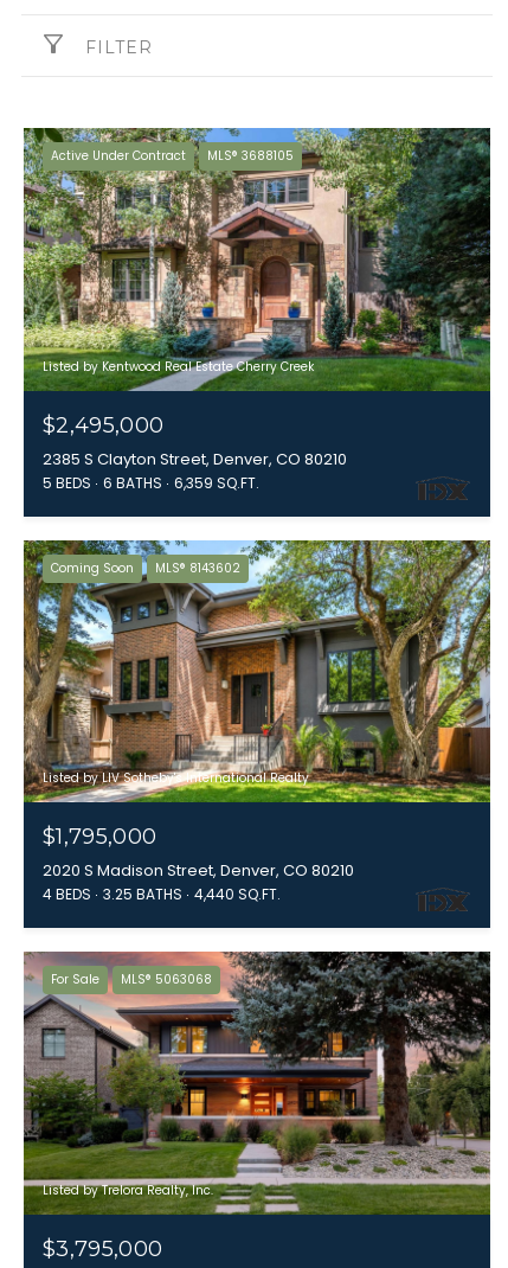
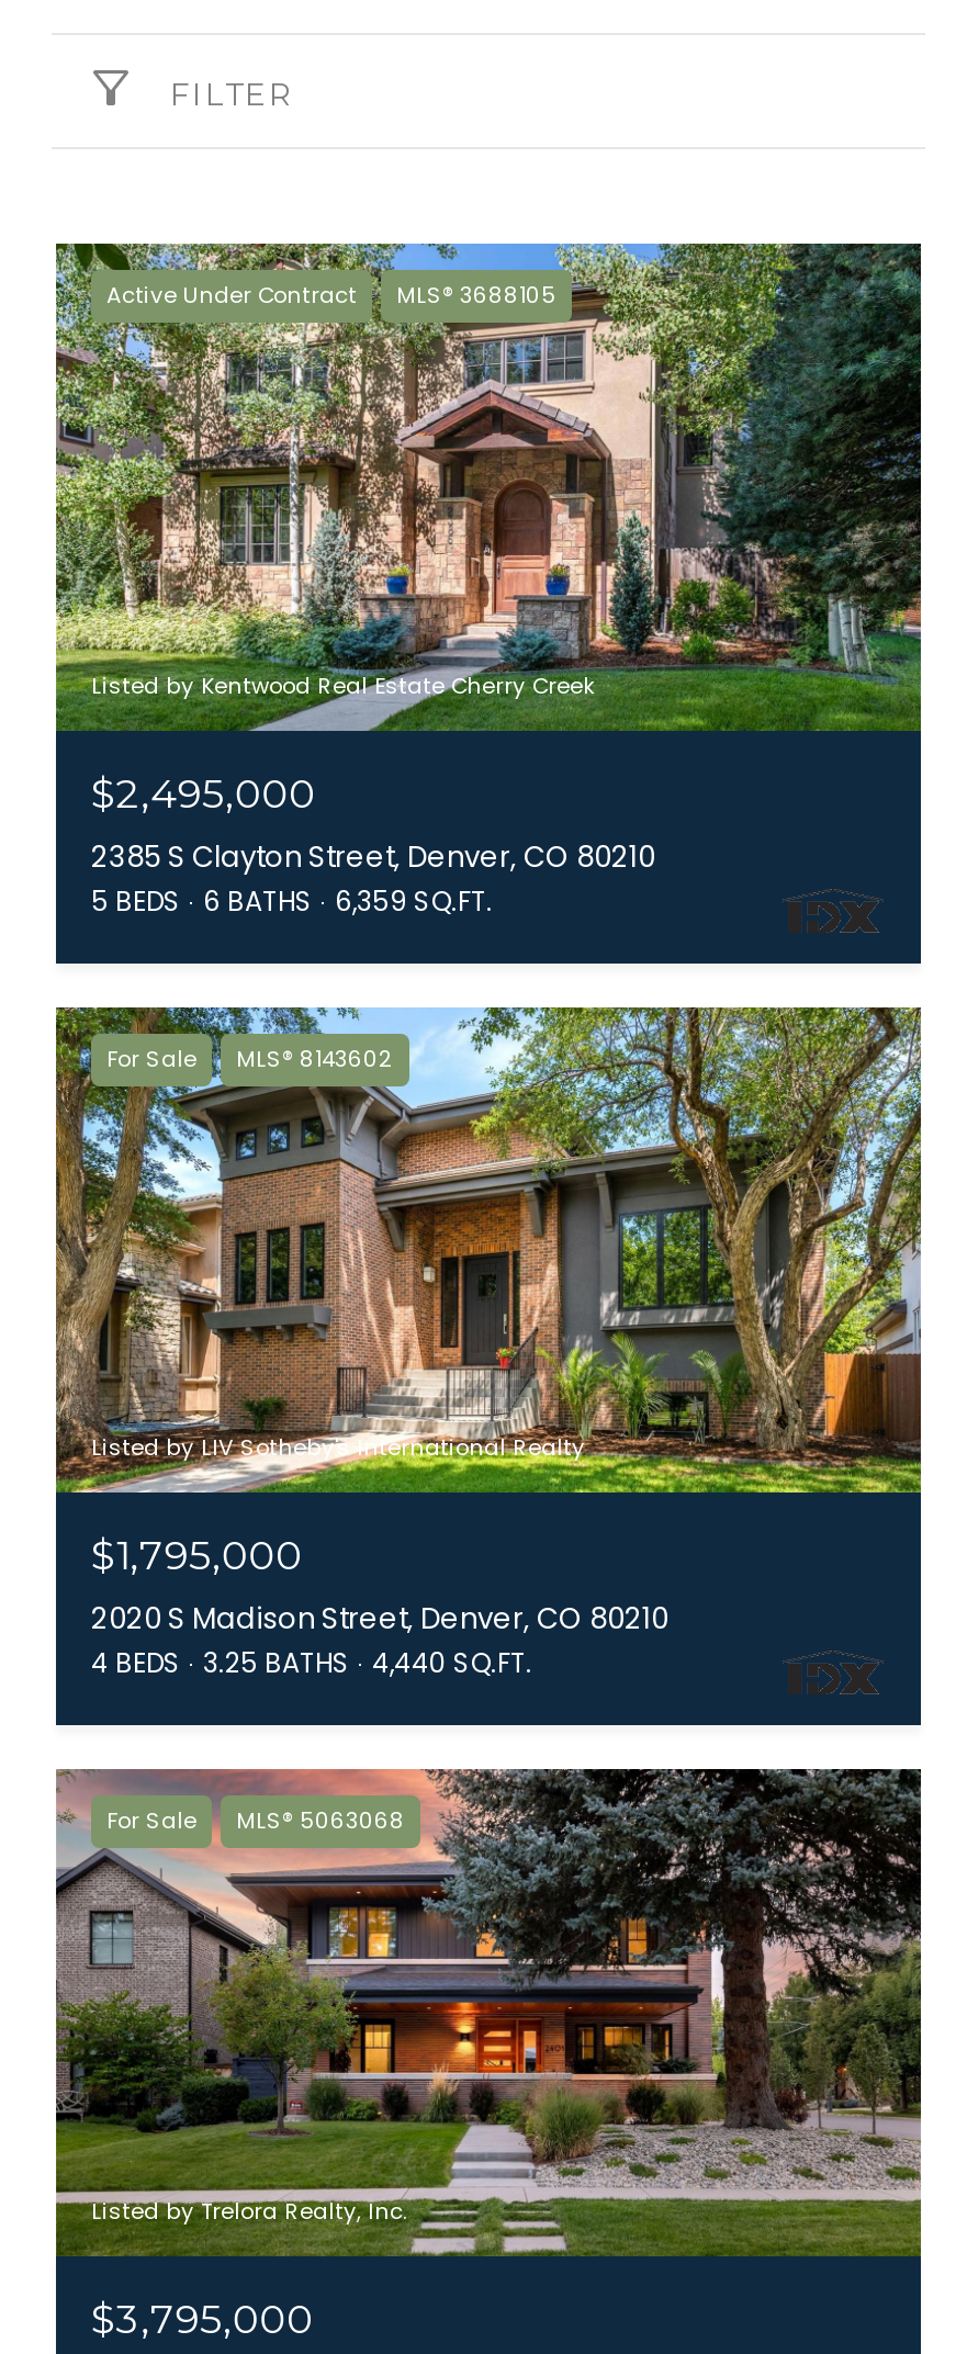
- Coming Soon
+ For Sale
